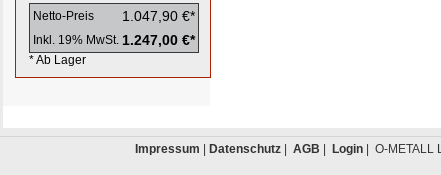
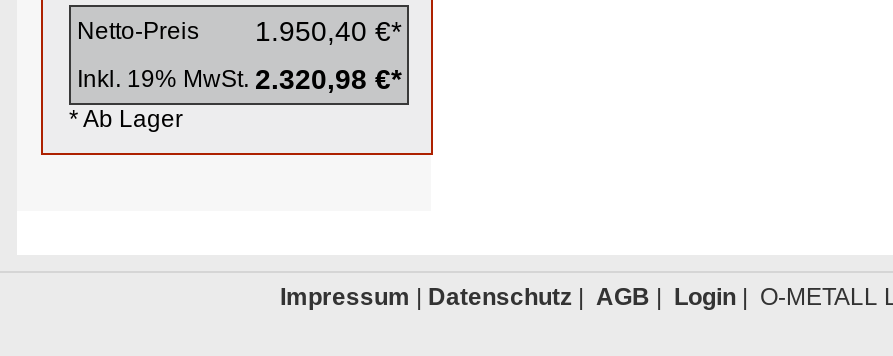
- Netto-Preis 1.047,90 €*
+ Netto-Preis 1.950,40 €*

- Inkl. 19% MwSt. 1.247,00 €*
+ Inkl. 19% MwSt. 2.320,98 €*
